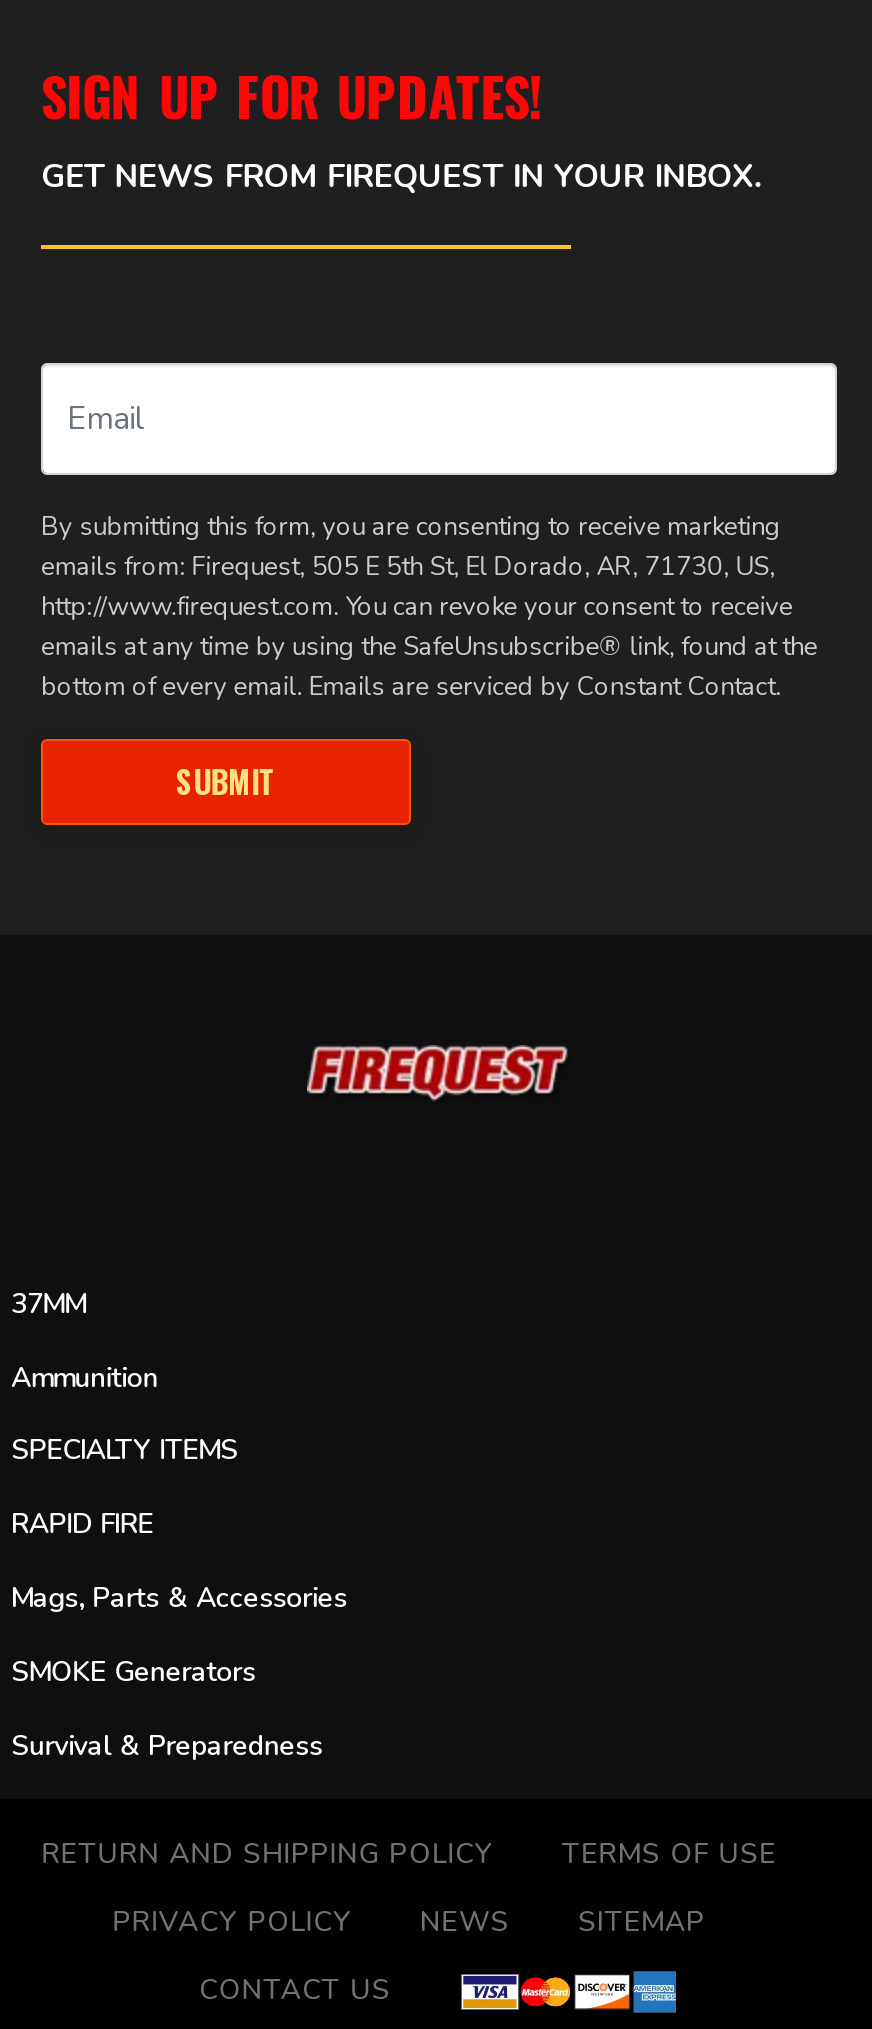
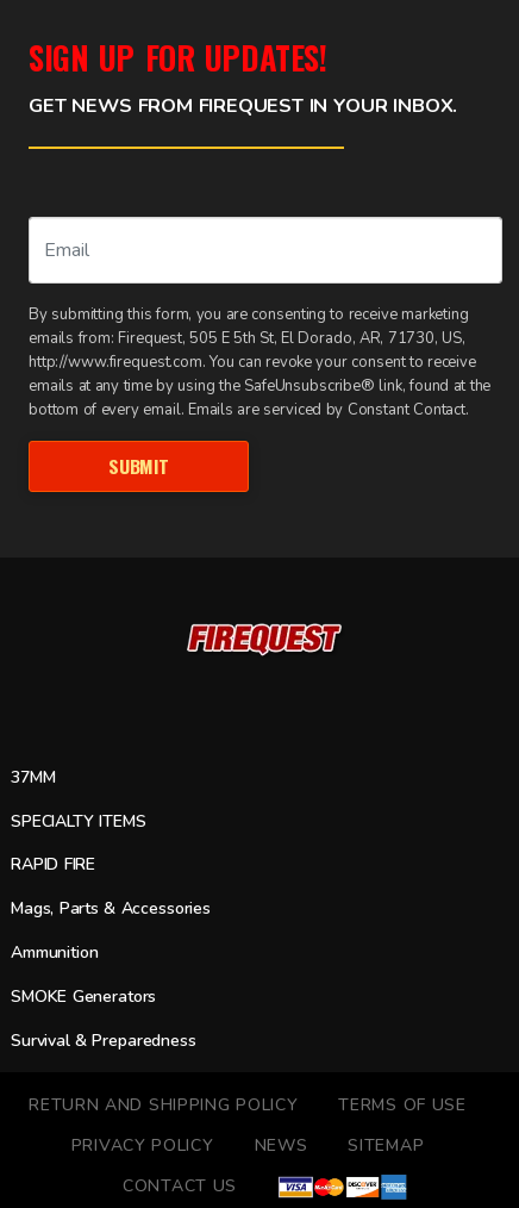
moved down: Ammunition

moved up: SPECIALTY ITEMS | RAPID FIRE | Mags, Parts & Accessories
